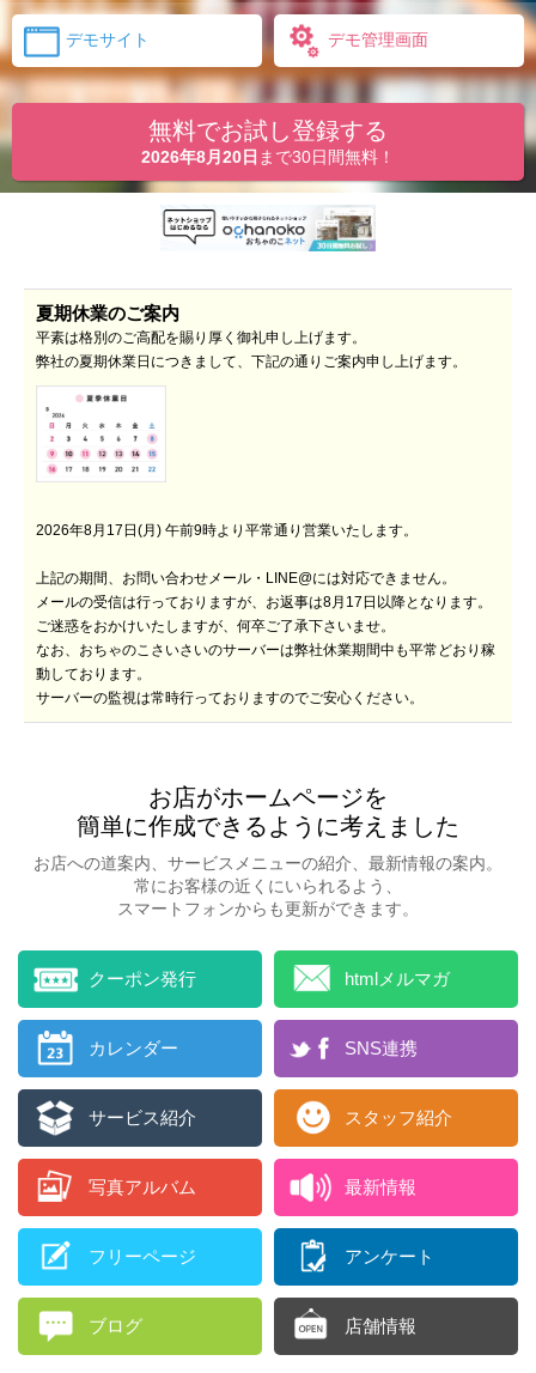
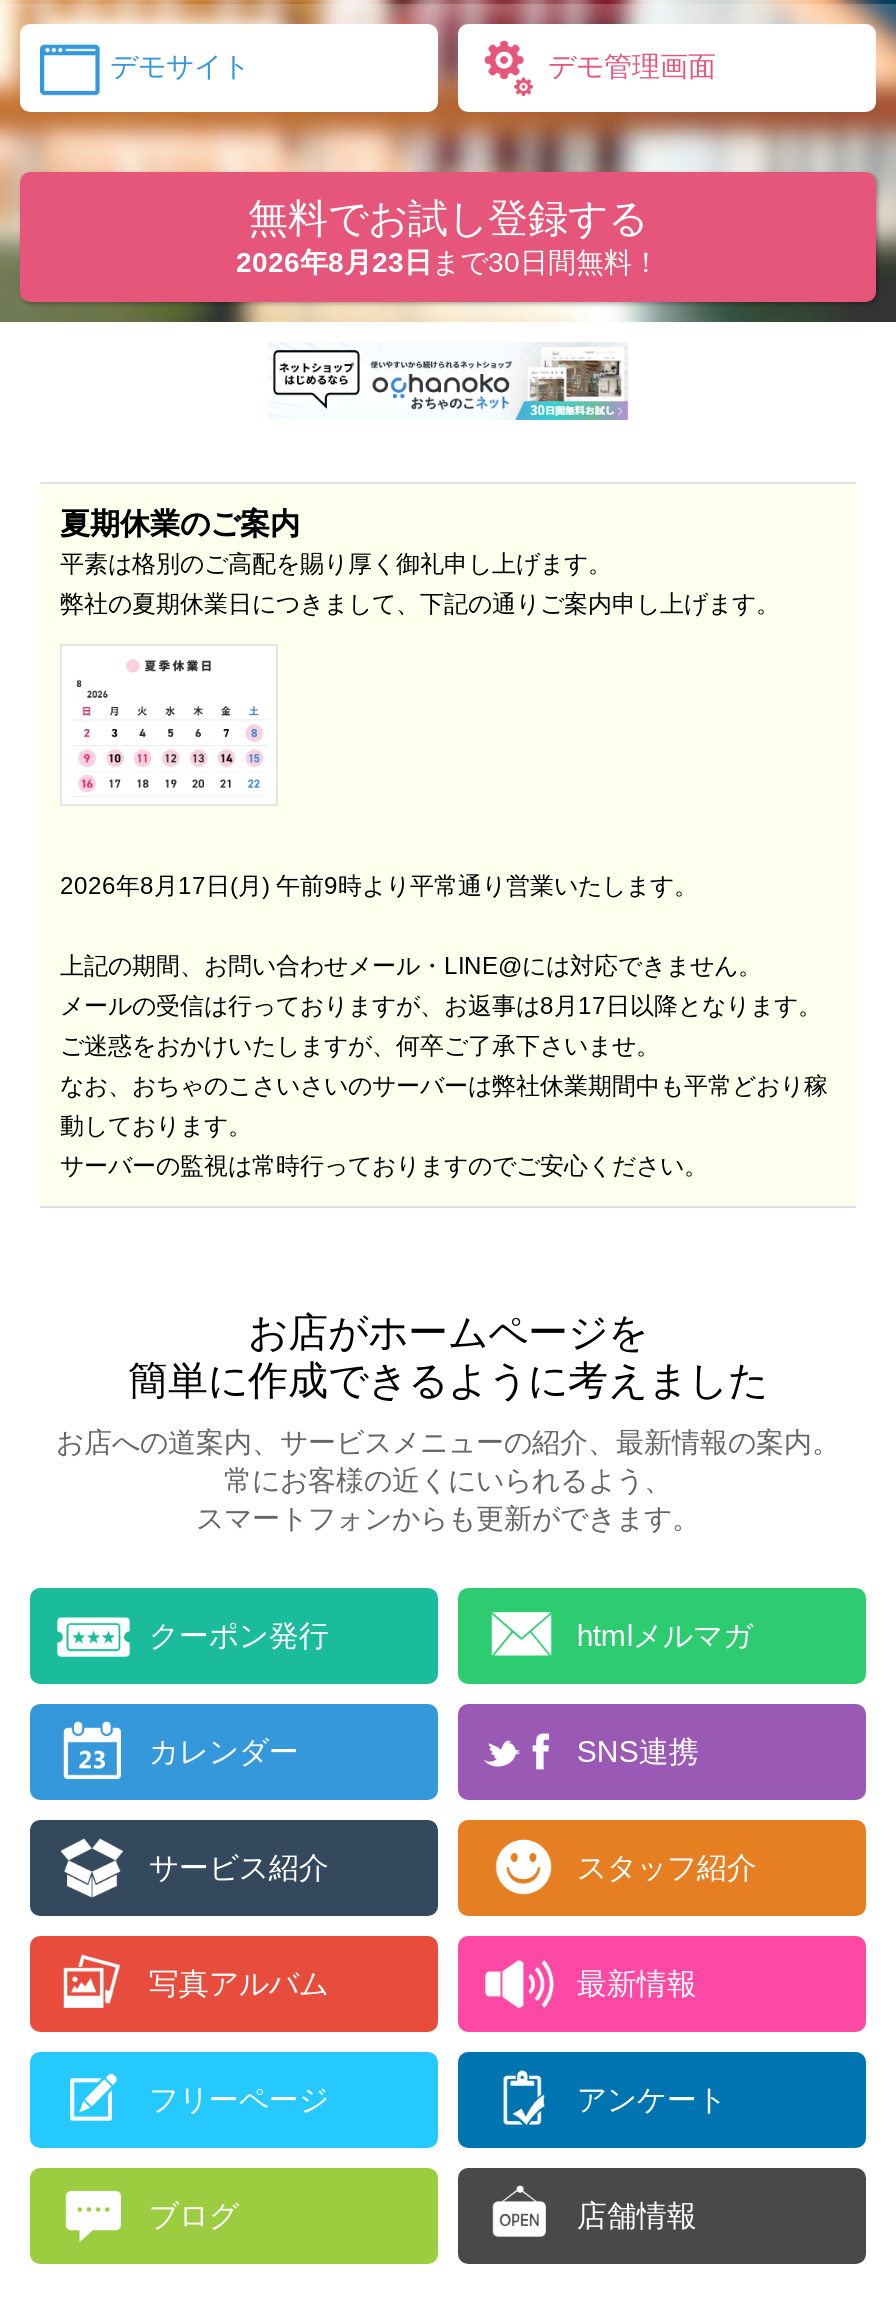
- 2026年8月20日まで30日間無料！
+ 2026年8月23日まで30日間無料！
